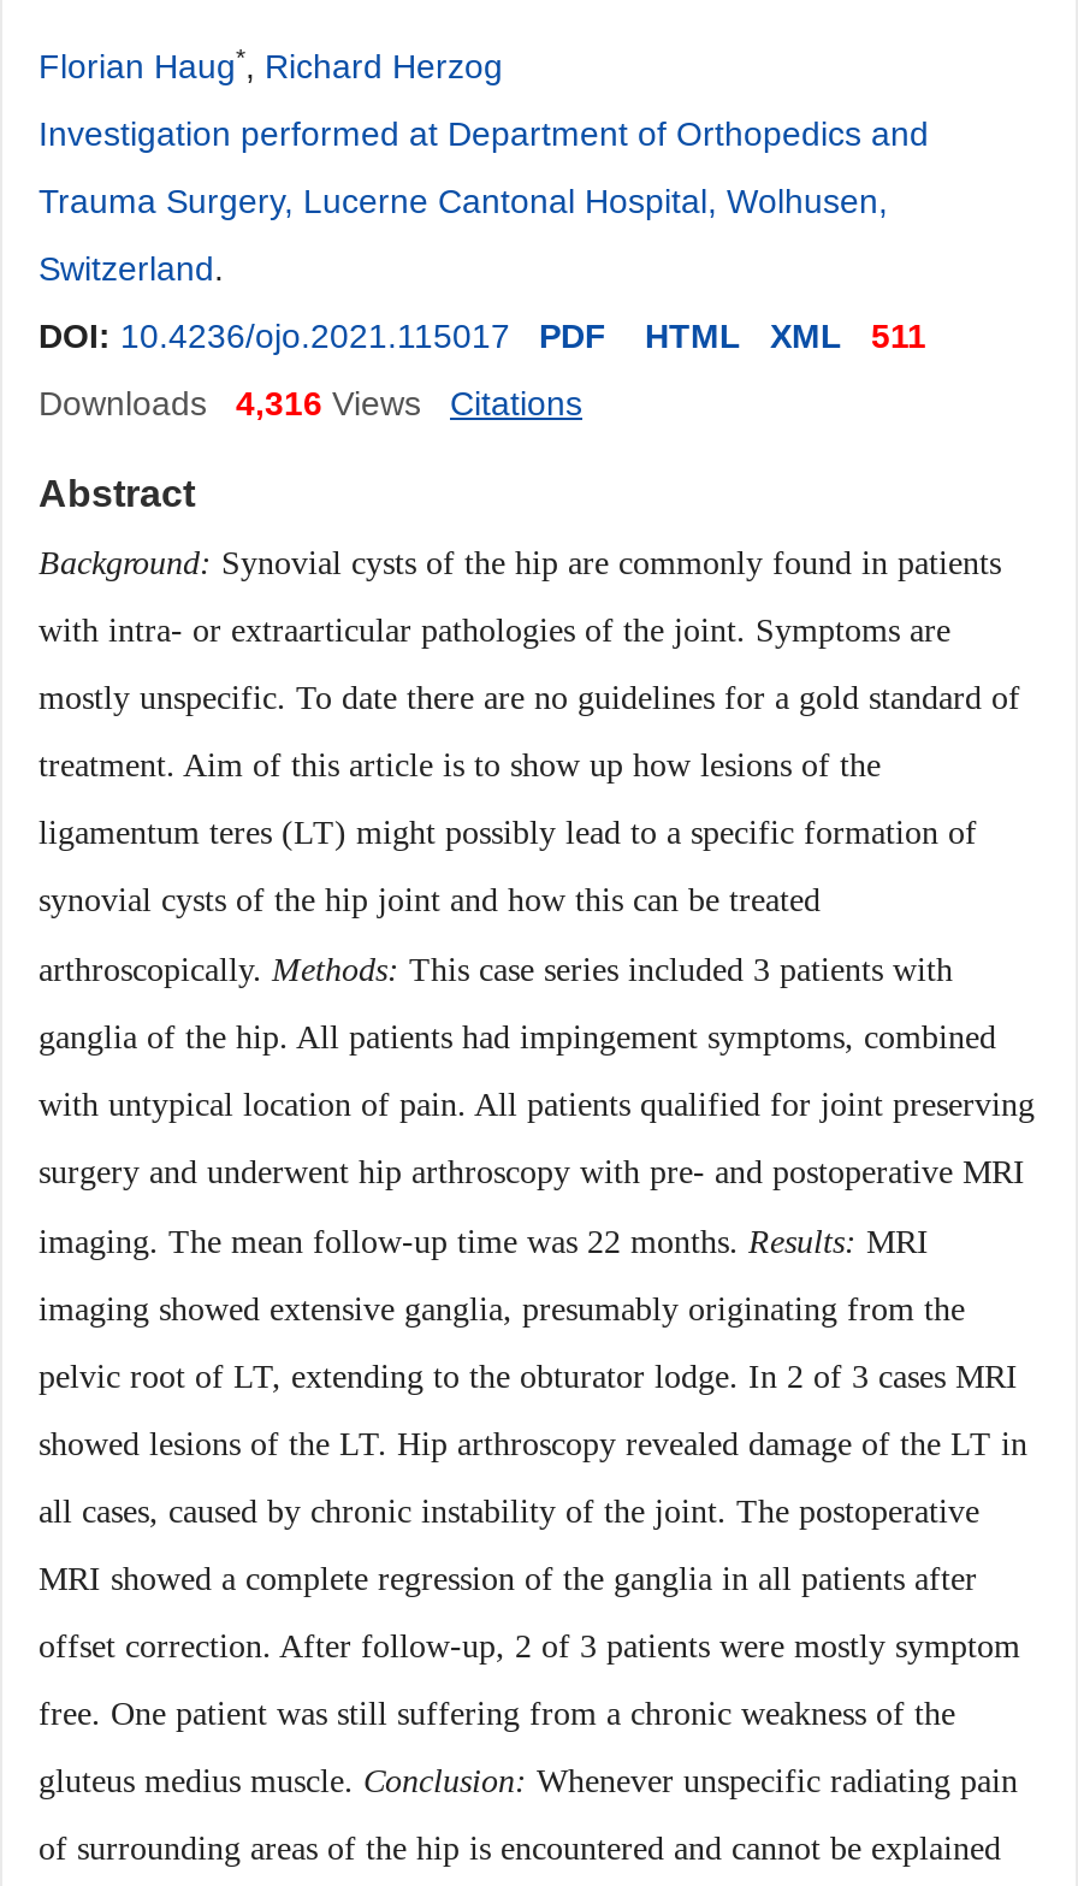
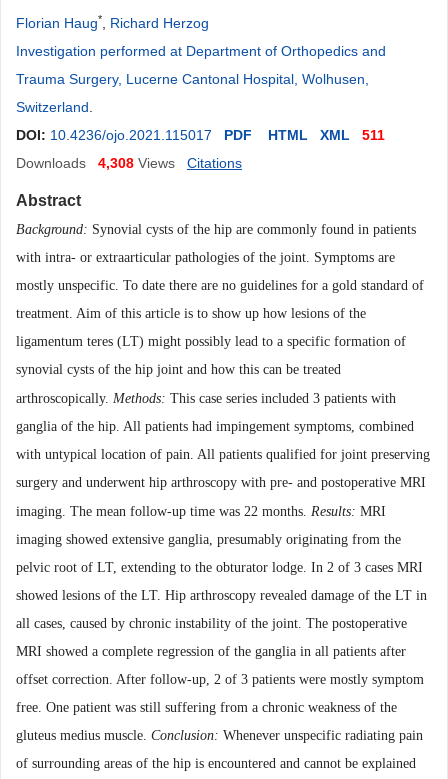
- Downloads 4,316 Views
+ Downloads 4,308 Views
